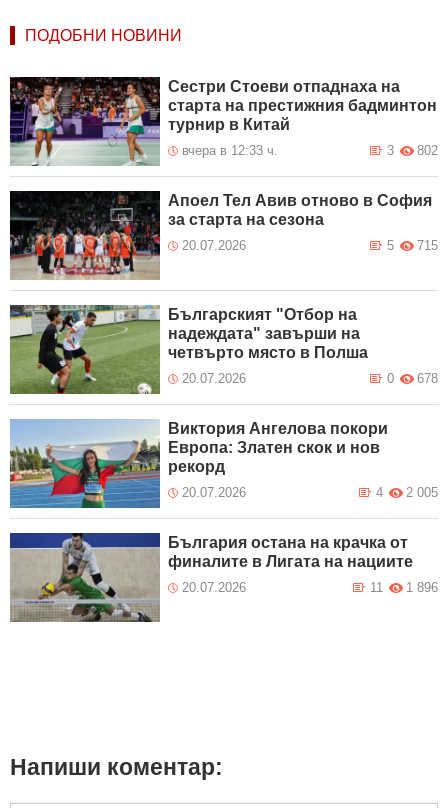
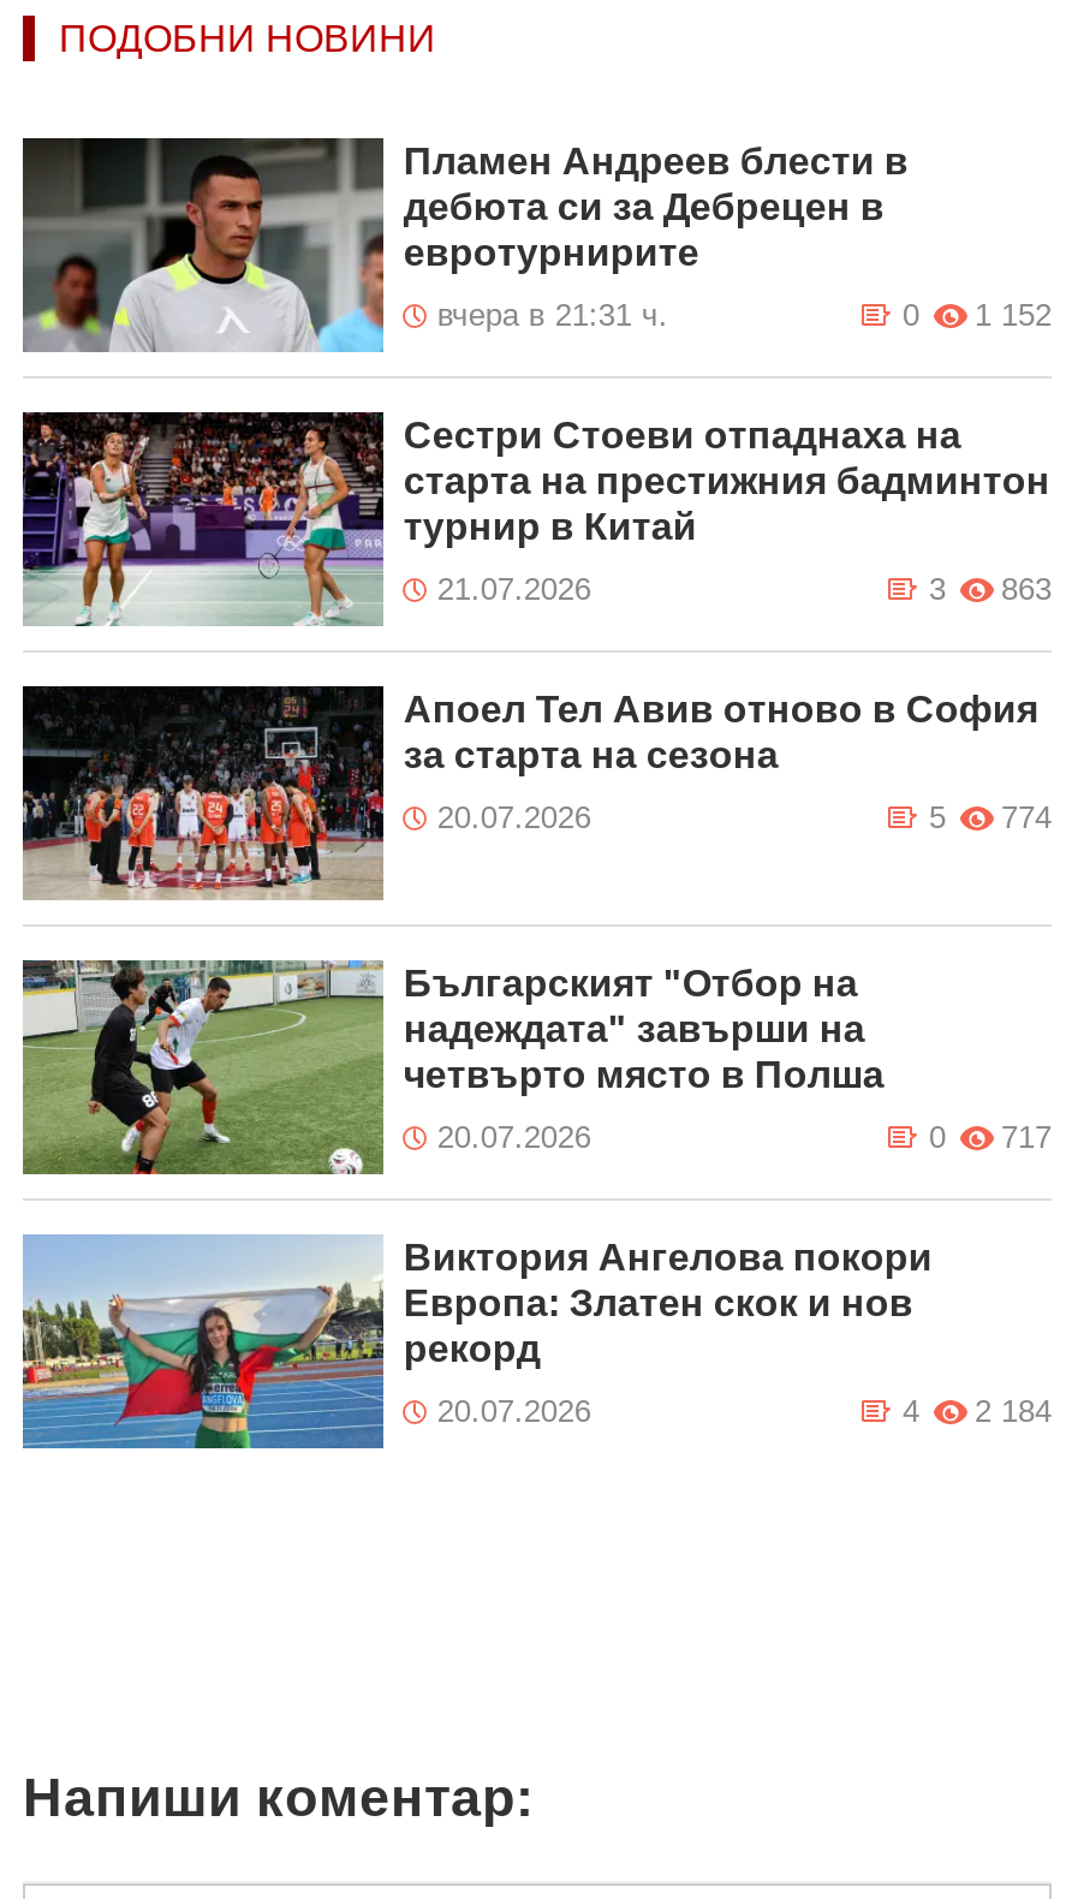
+ [image]
+ Пламен Андреев блести в
+ дебюта си за Дебрецен в
+ евротурнирите
+ вчера в 21:31 ч.
+ 1 152
+ 0

moved down: [image] | Сестри Стоеви отпаднаха на | старта на престижния бадминтон | ... | 20.07.2026 | 4

- вчера в 12:33 ч.
- 802
+ 21.07.2026
+ 863

- 5 715
+ 5 774

- 0 678
+ 0 717

- 4 2 005
+ 4 2 184

- [image]
- България остана на крачка от
- финалите в Лигата на нациите
- 20.07.2026
- 1 896
- 11
